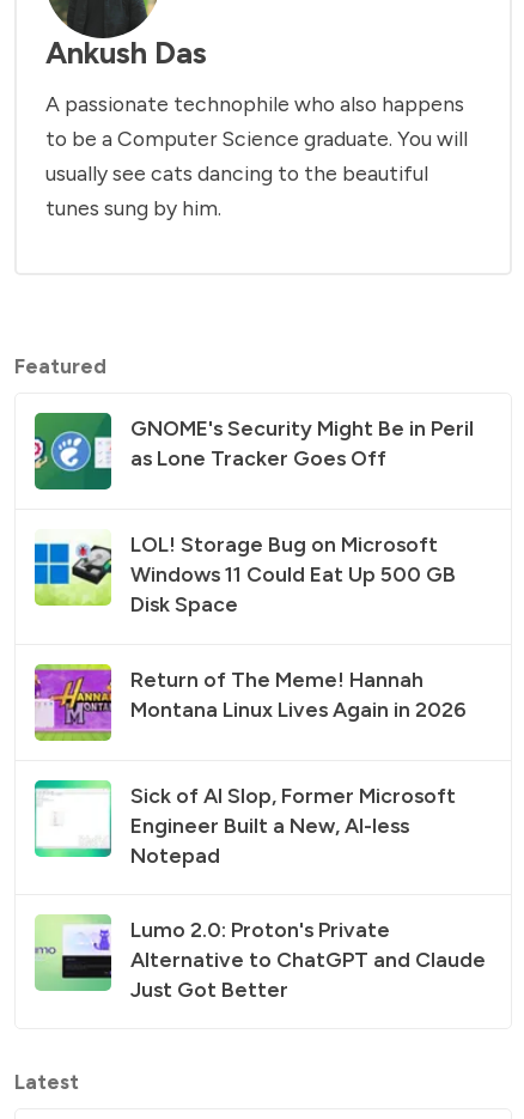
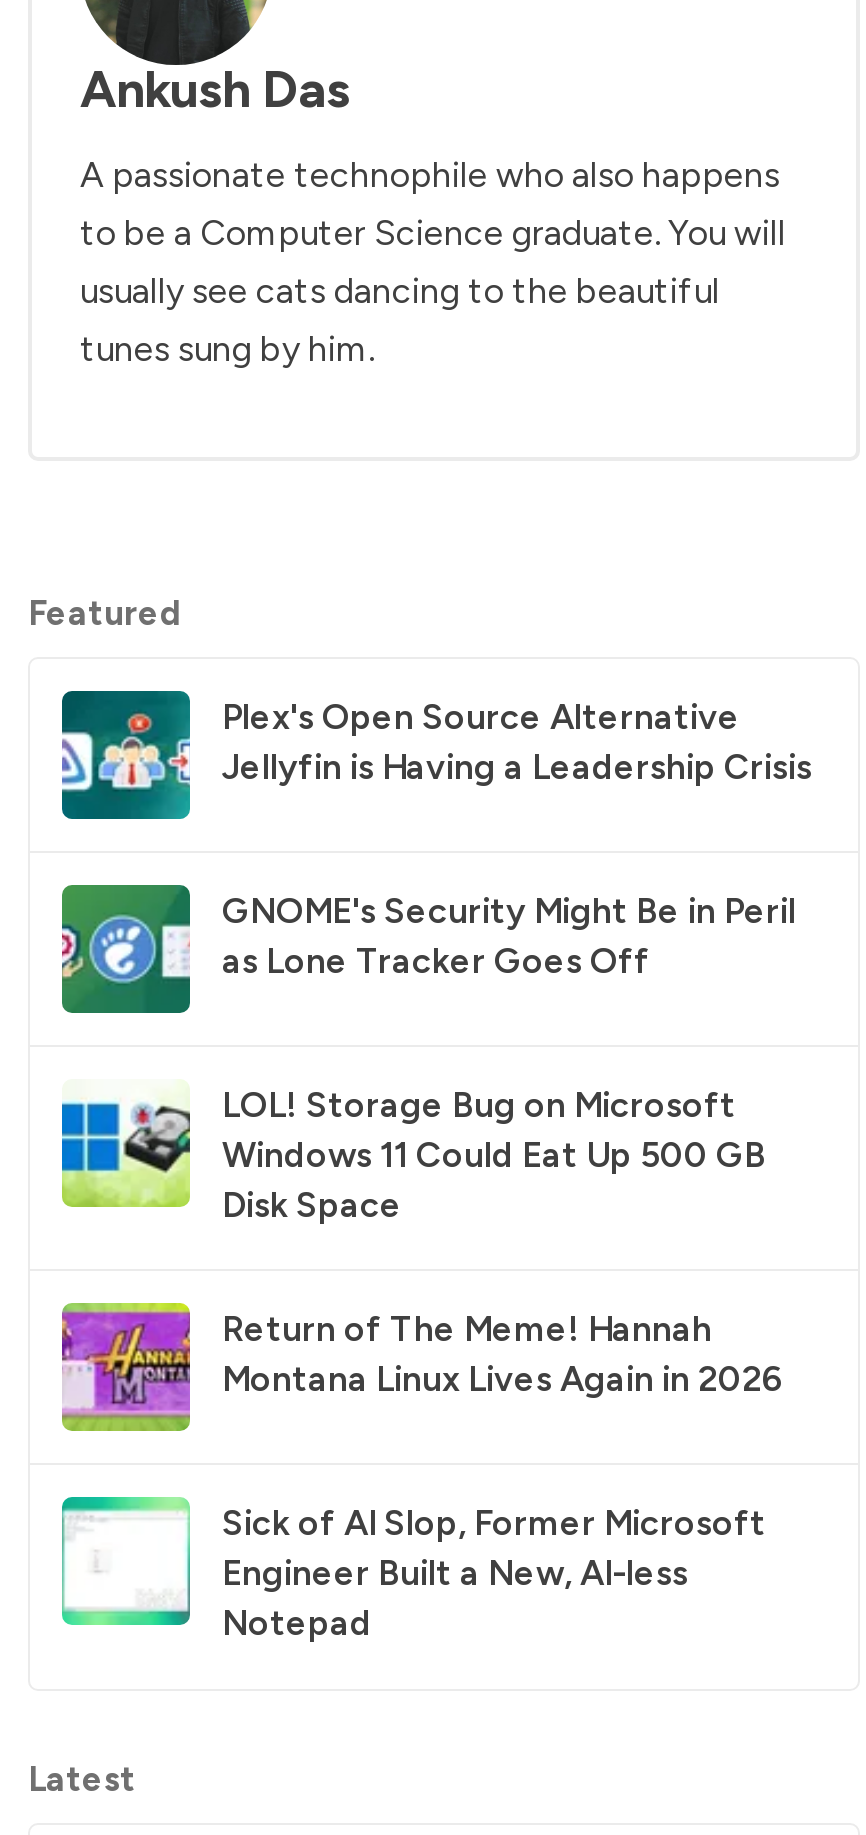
+ [image]
+ Plex's Open Source Alternative
+ Jellyfin is Having a Leadership Crisis

moved down: [image] | GNOME's Security Might Be in Peril | as Lone Tracker Goes Off | ... | Engineer Built a New, AI-less | Notepad

- [image]
- Lumo 2.0: Proton's Private
- Alternative to ChatGPT and Claude
- Just Got Better
